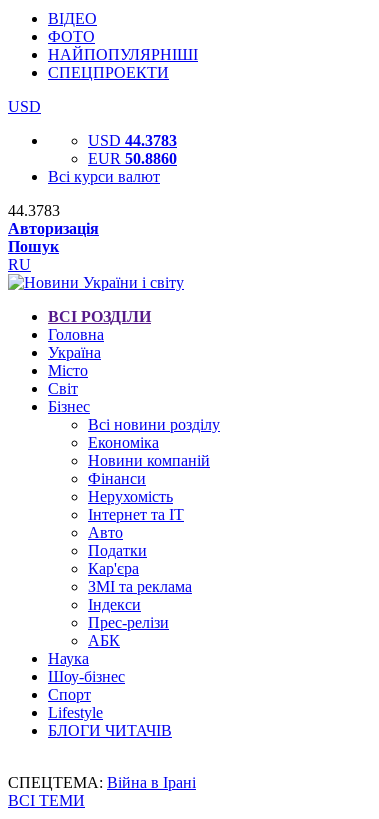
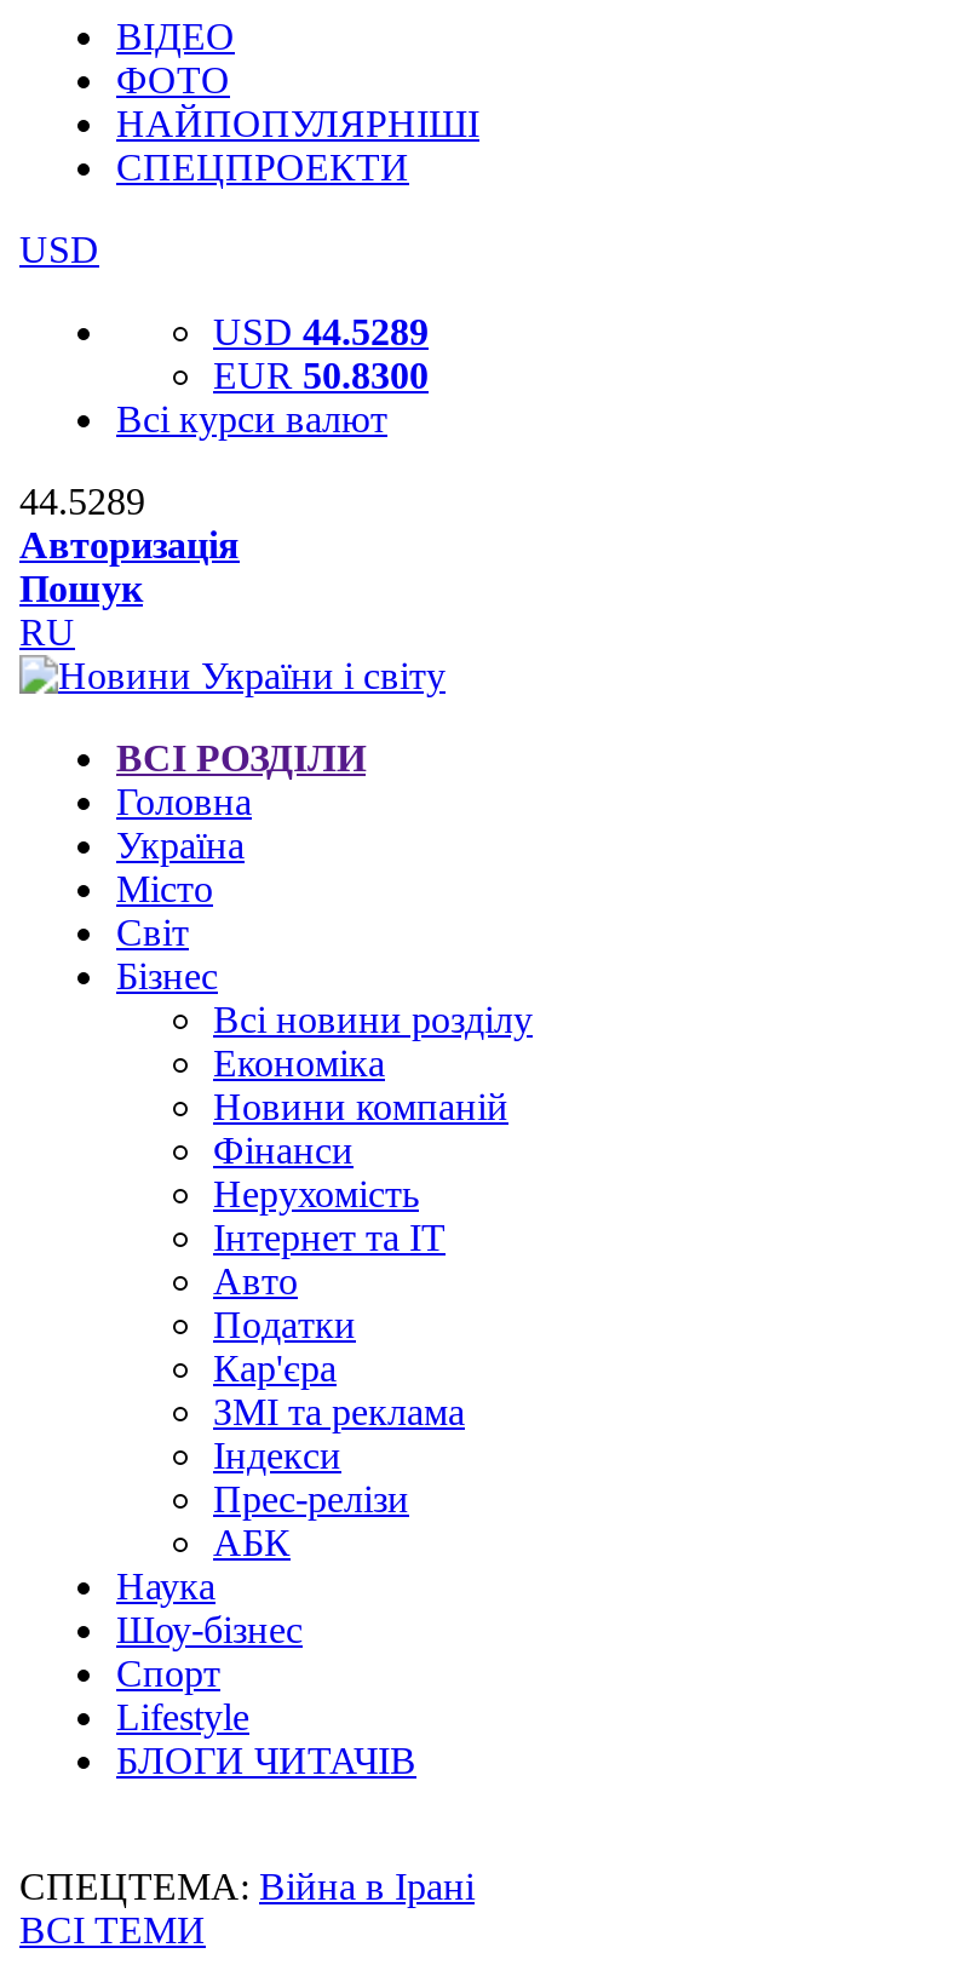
- USD 44.3783
+ USD 44.5289

- EUR 50.8860
+ EUR 50.8300

- 44.3783
+ 44.5289
